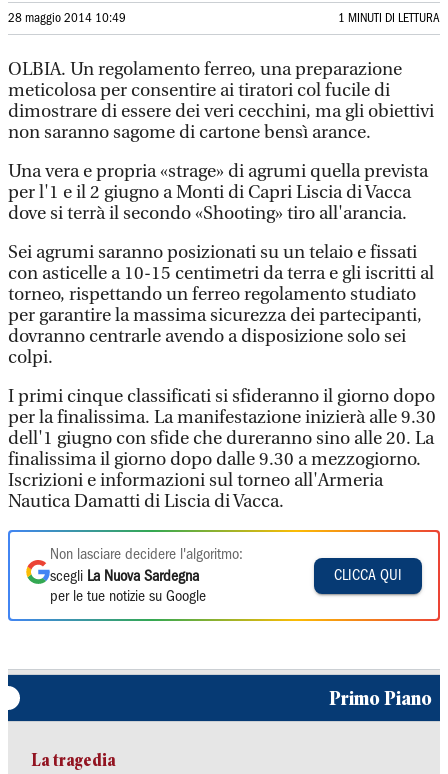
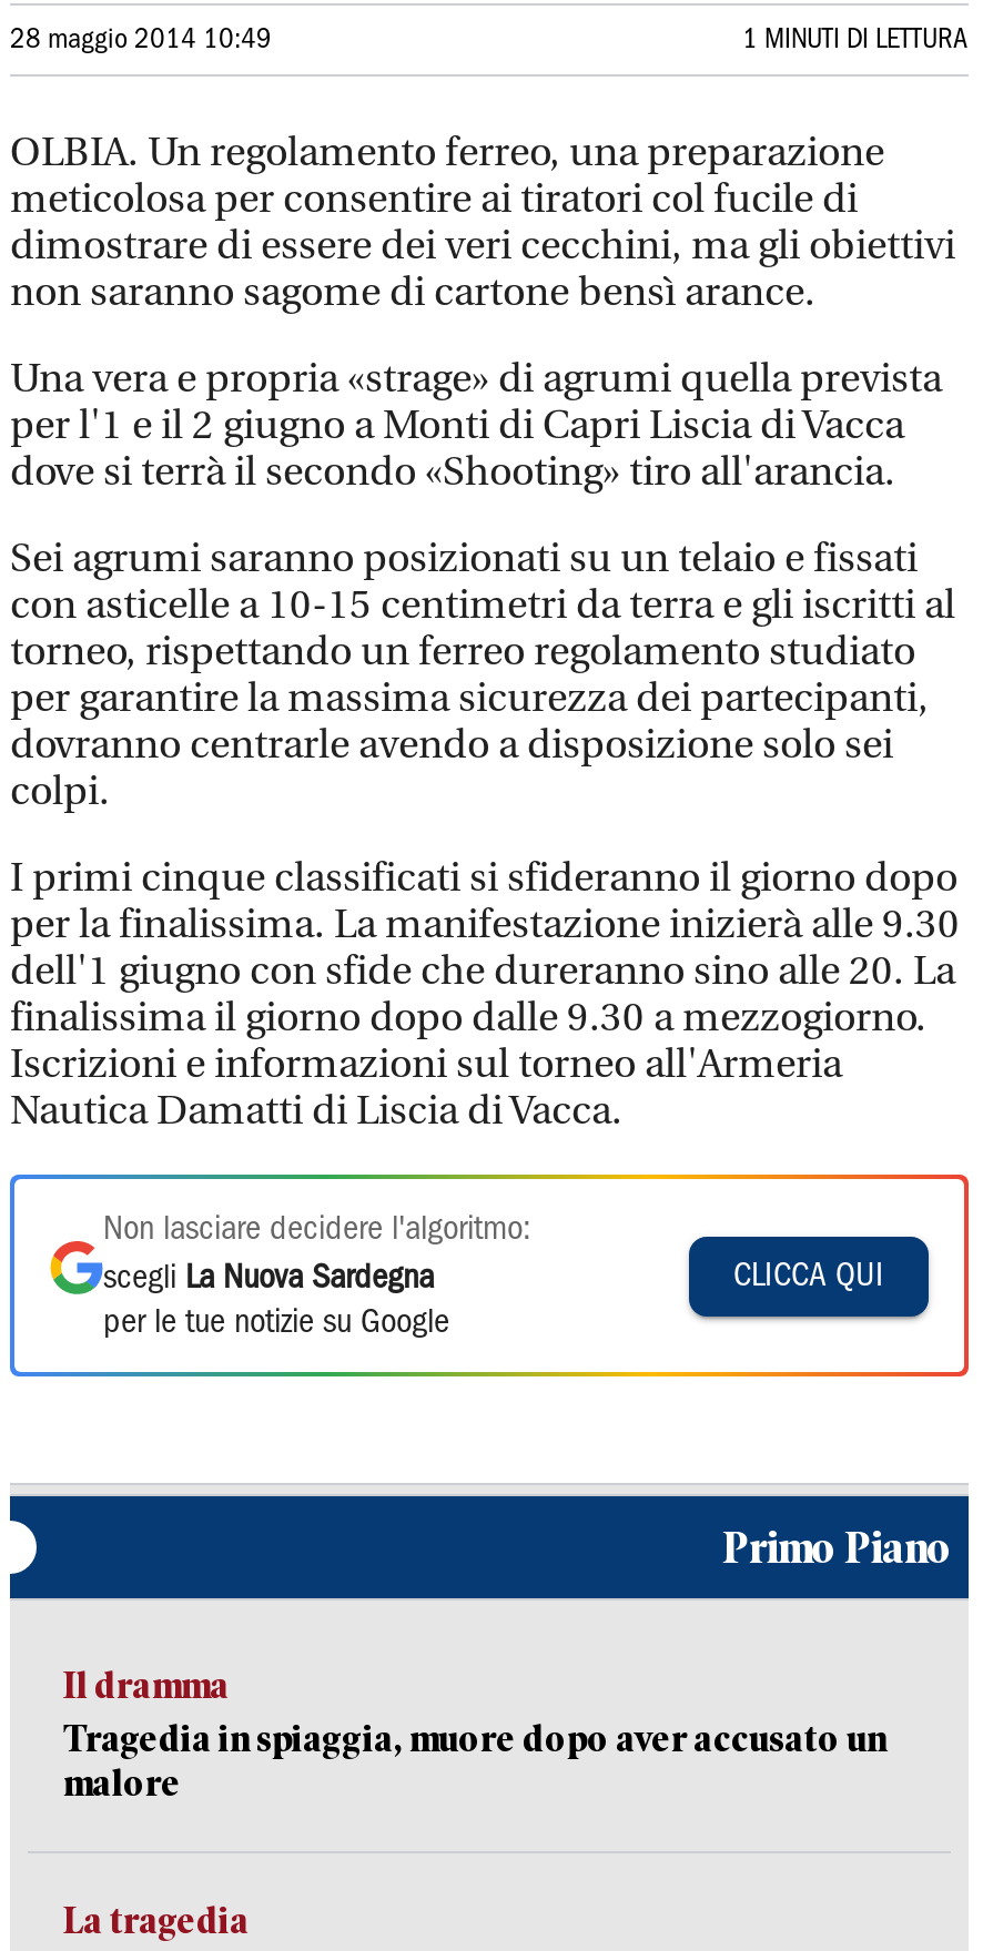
+ Il dramma
+ Tragedia in spiaggia, muore dopo aver accusato un
+ malore
